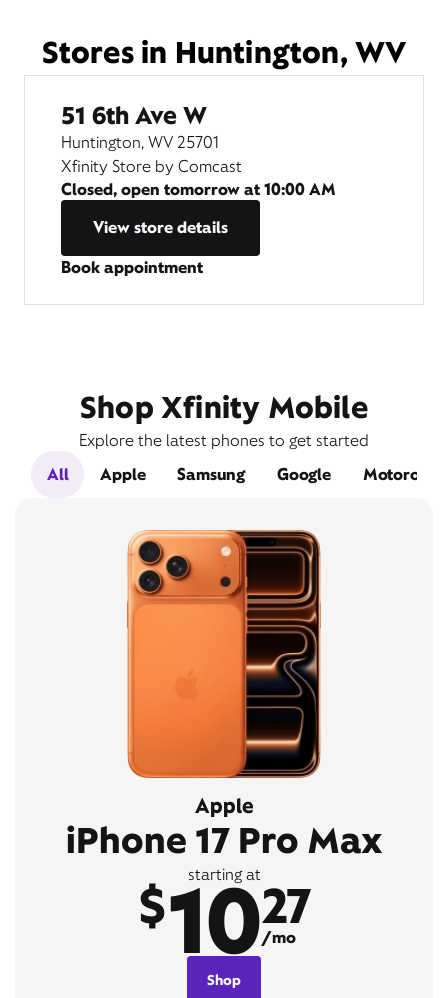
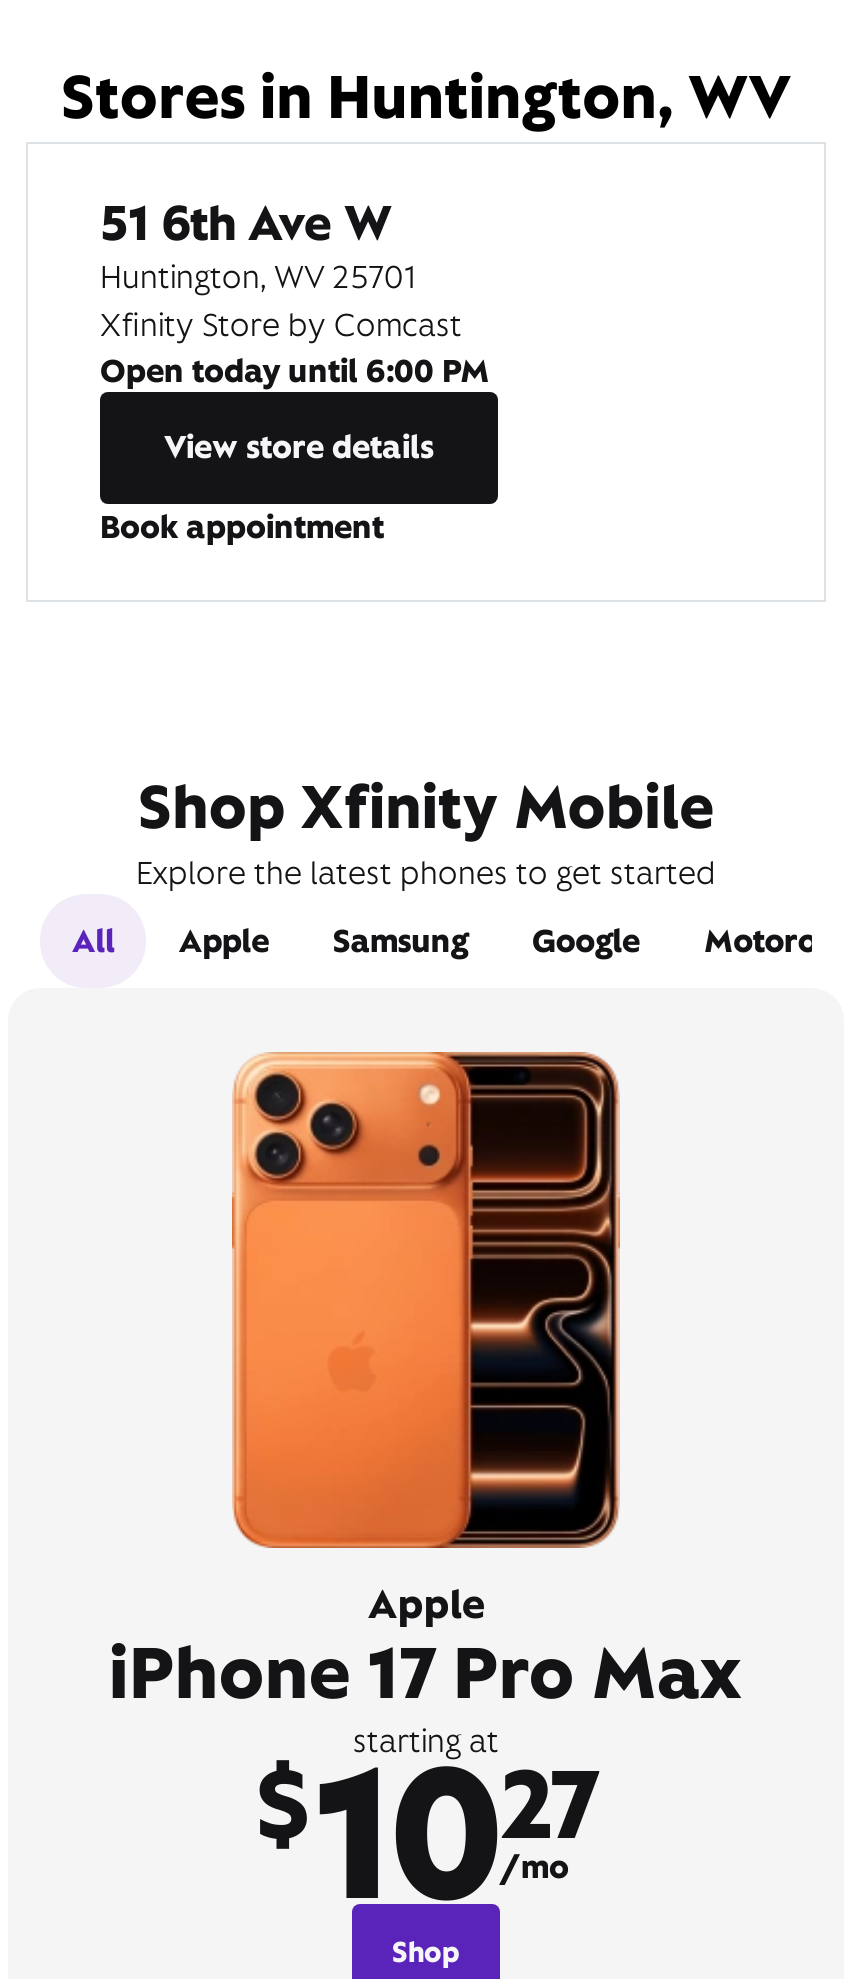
- Closed, open tomorrow at 10:00 AM
+ Open today until 6:00 PM
